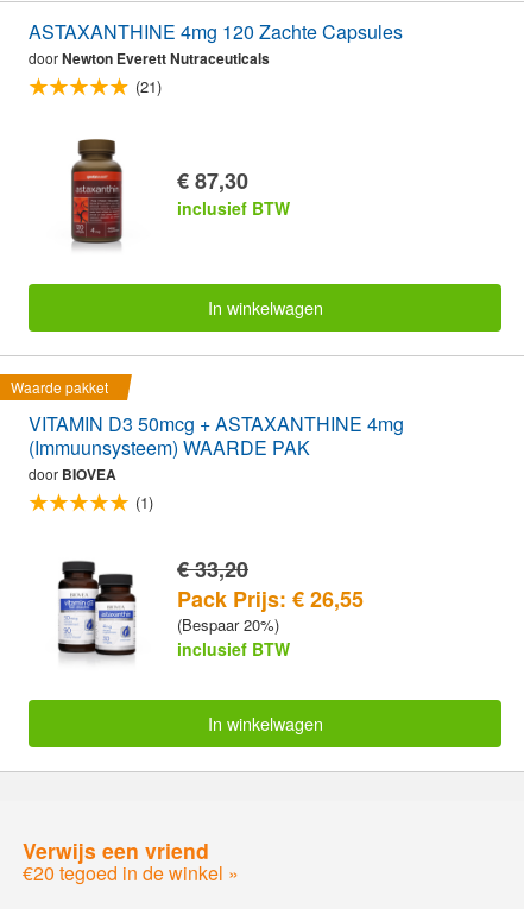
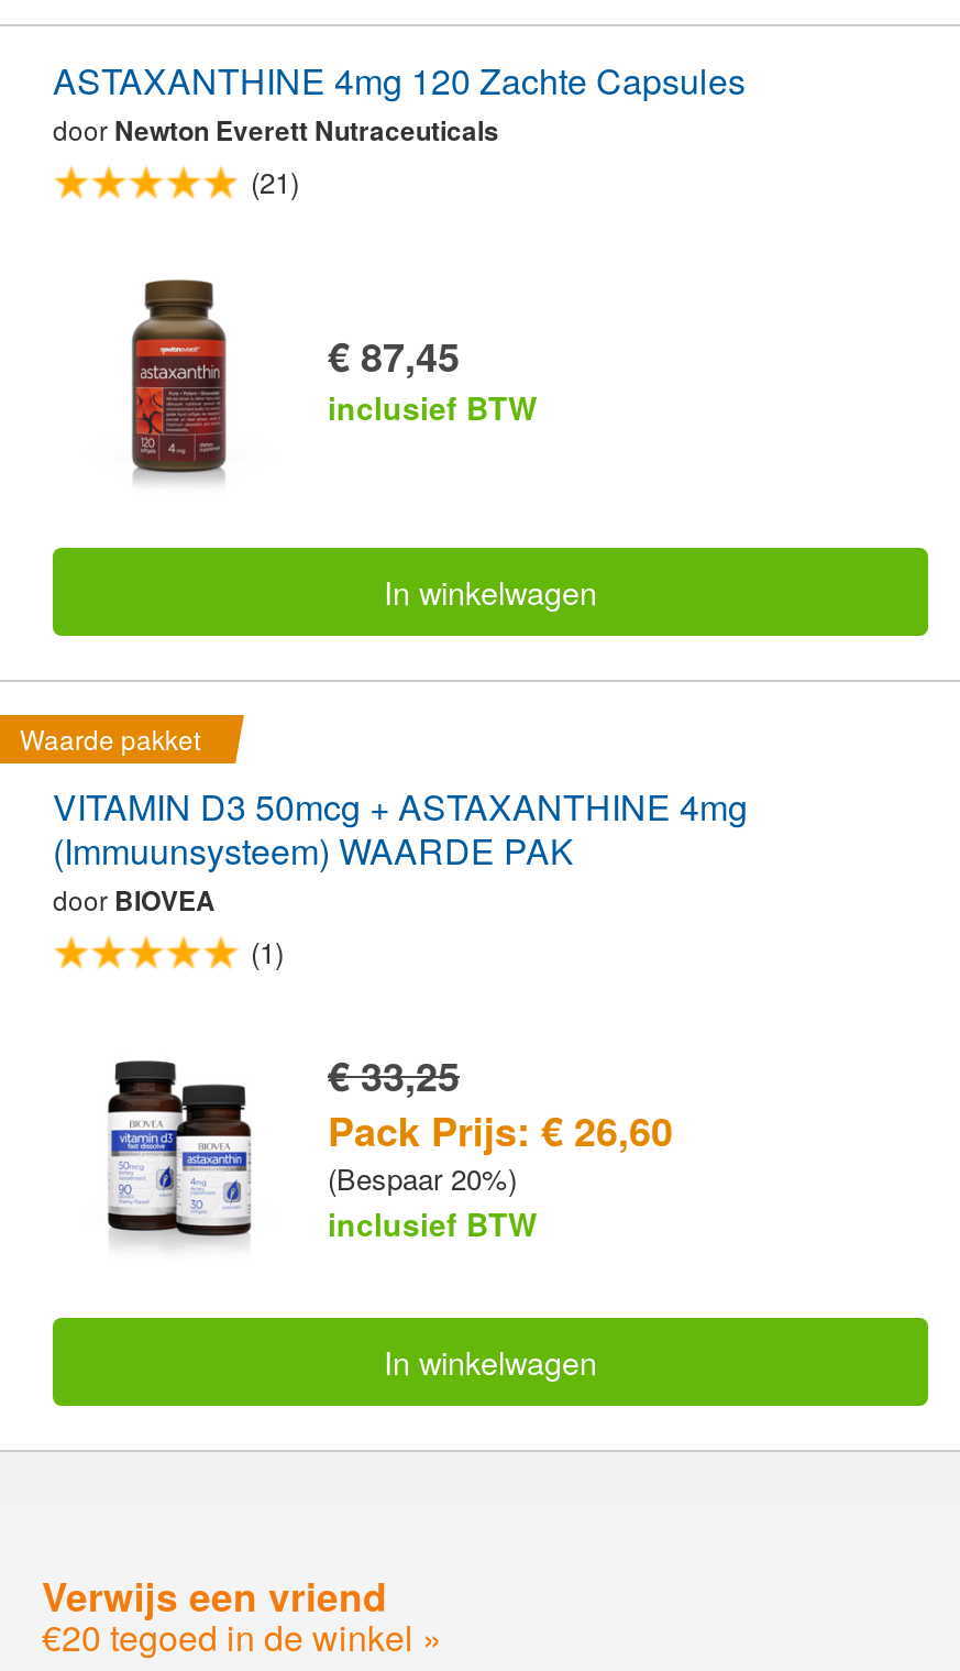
- € 87,30
+ € 87,45

- € 33,20
+ € 33,25

- Pack Prijs: € 26,55
+ Pack Prijs: € 26,60
